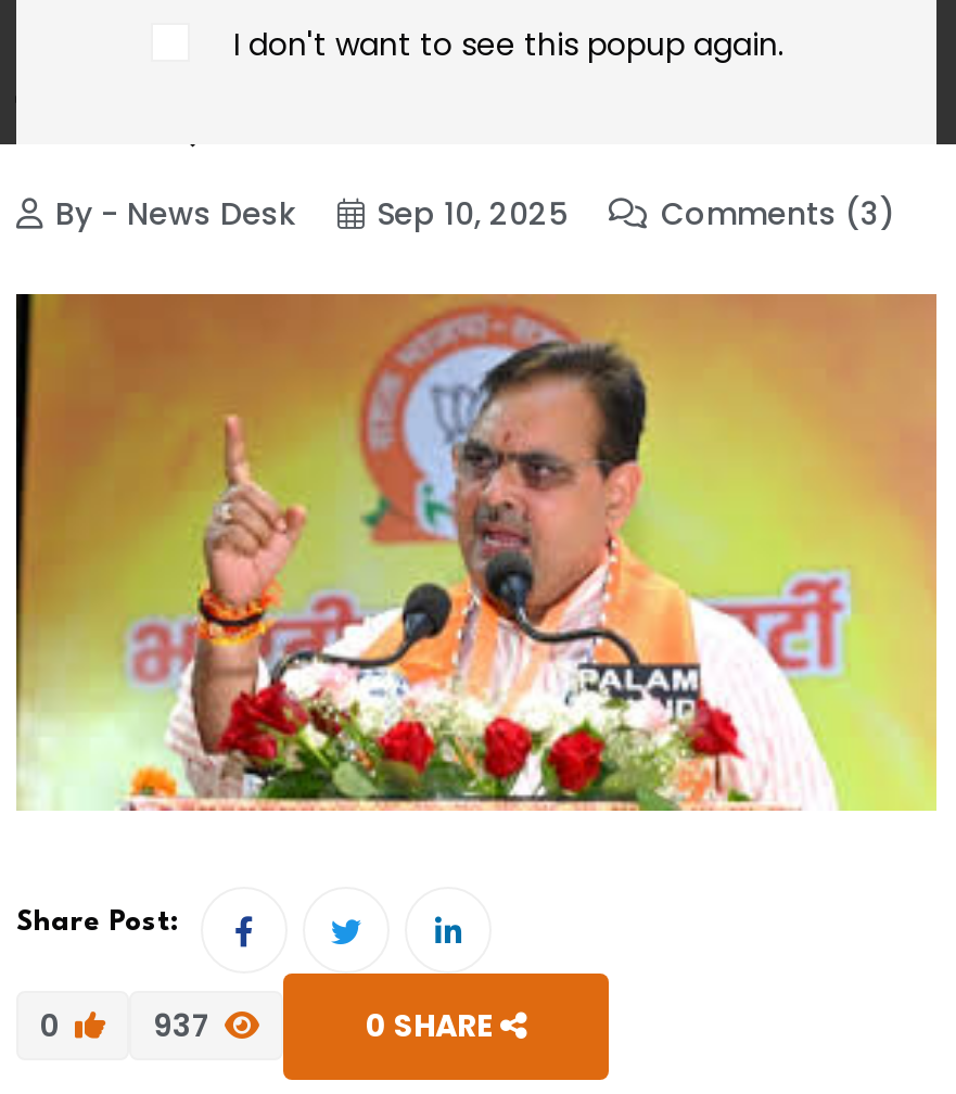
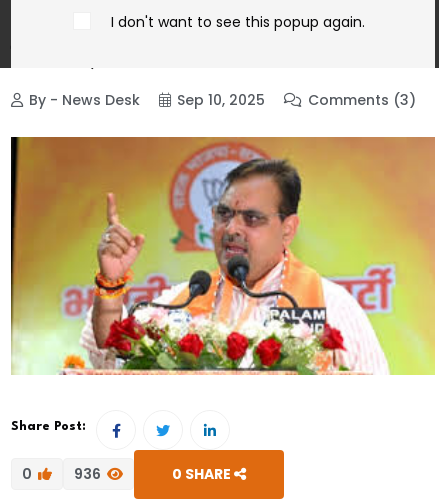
- 937
+ 936
